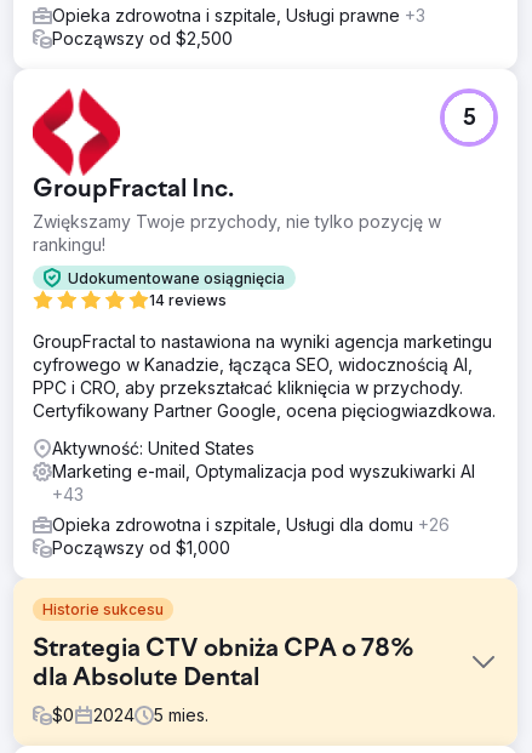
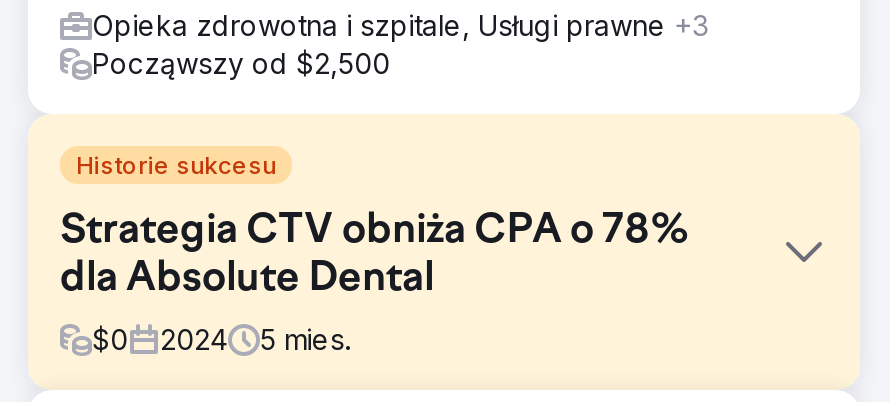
- [image]
- GroupFractal Inc.
- Zwiększamy Twoje przychody, nie tylko pozycję w
- rankingu!
- Udokumentowane osiągnięcia
- 14 reviews

- 5

- [image]
- GroupFractal to nastawiona na wyniki agencja marketingu
- cyfrowego w Kanadzie, łącząca SEO, widocznością AI,
- PPC i CRO, aby przekształcać kliknięcia w przychody.
- Certyfikowany Partner Google, ocena pięciogwiazdkowa.
- Aktywność: United States
- Marketing e-mail, Optymalizacja pod wyszukiwarki AI
- +43
- Opieka zdrowotna i szpitale, Usługi dla domu +26
- Począwszy od $1,000
